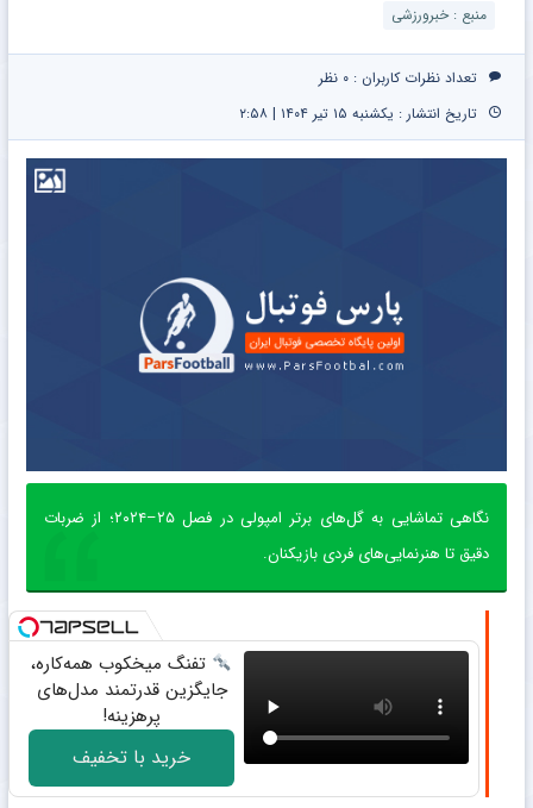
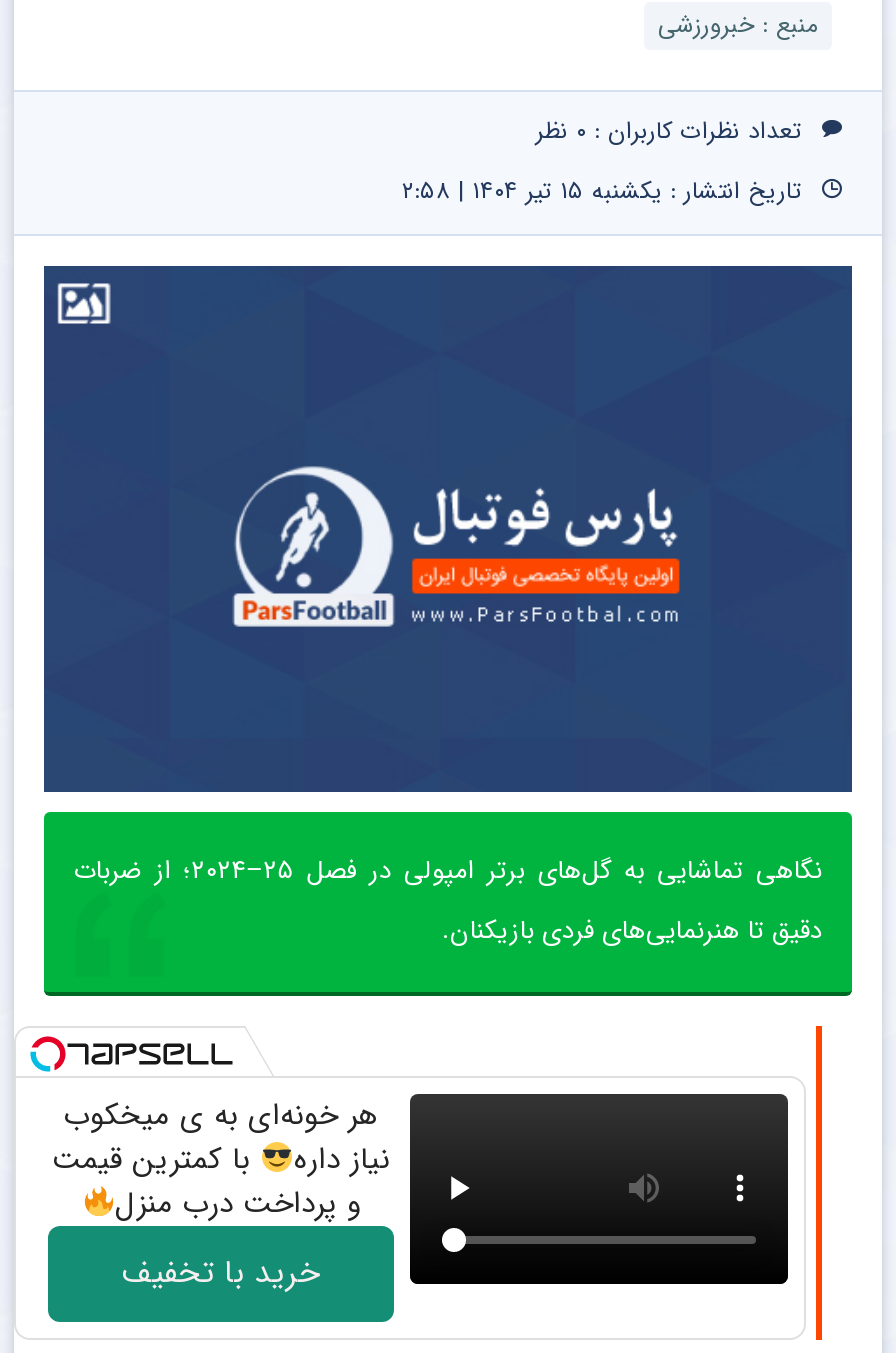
- تفنگ میخکوب همه‌کاره،
- جایگزین قدرتمند مدل‌های
- پرهزینه!
+ هر خونه‌ای به ی میخکوب
+ نیاز داره
+ با کمترین قیمت
+ و پرداخت درب منزل
